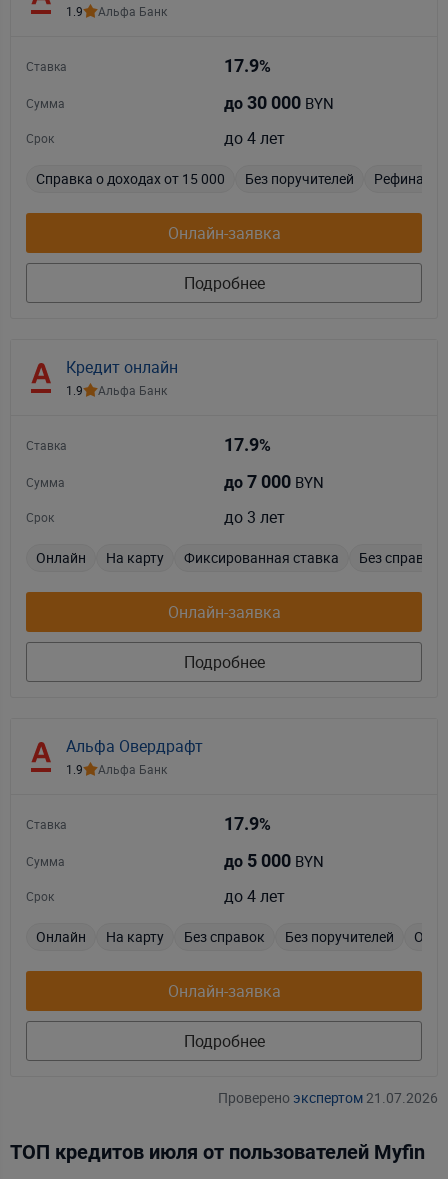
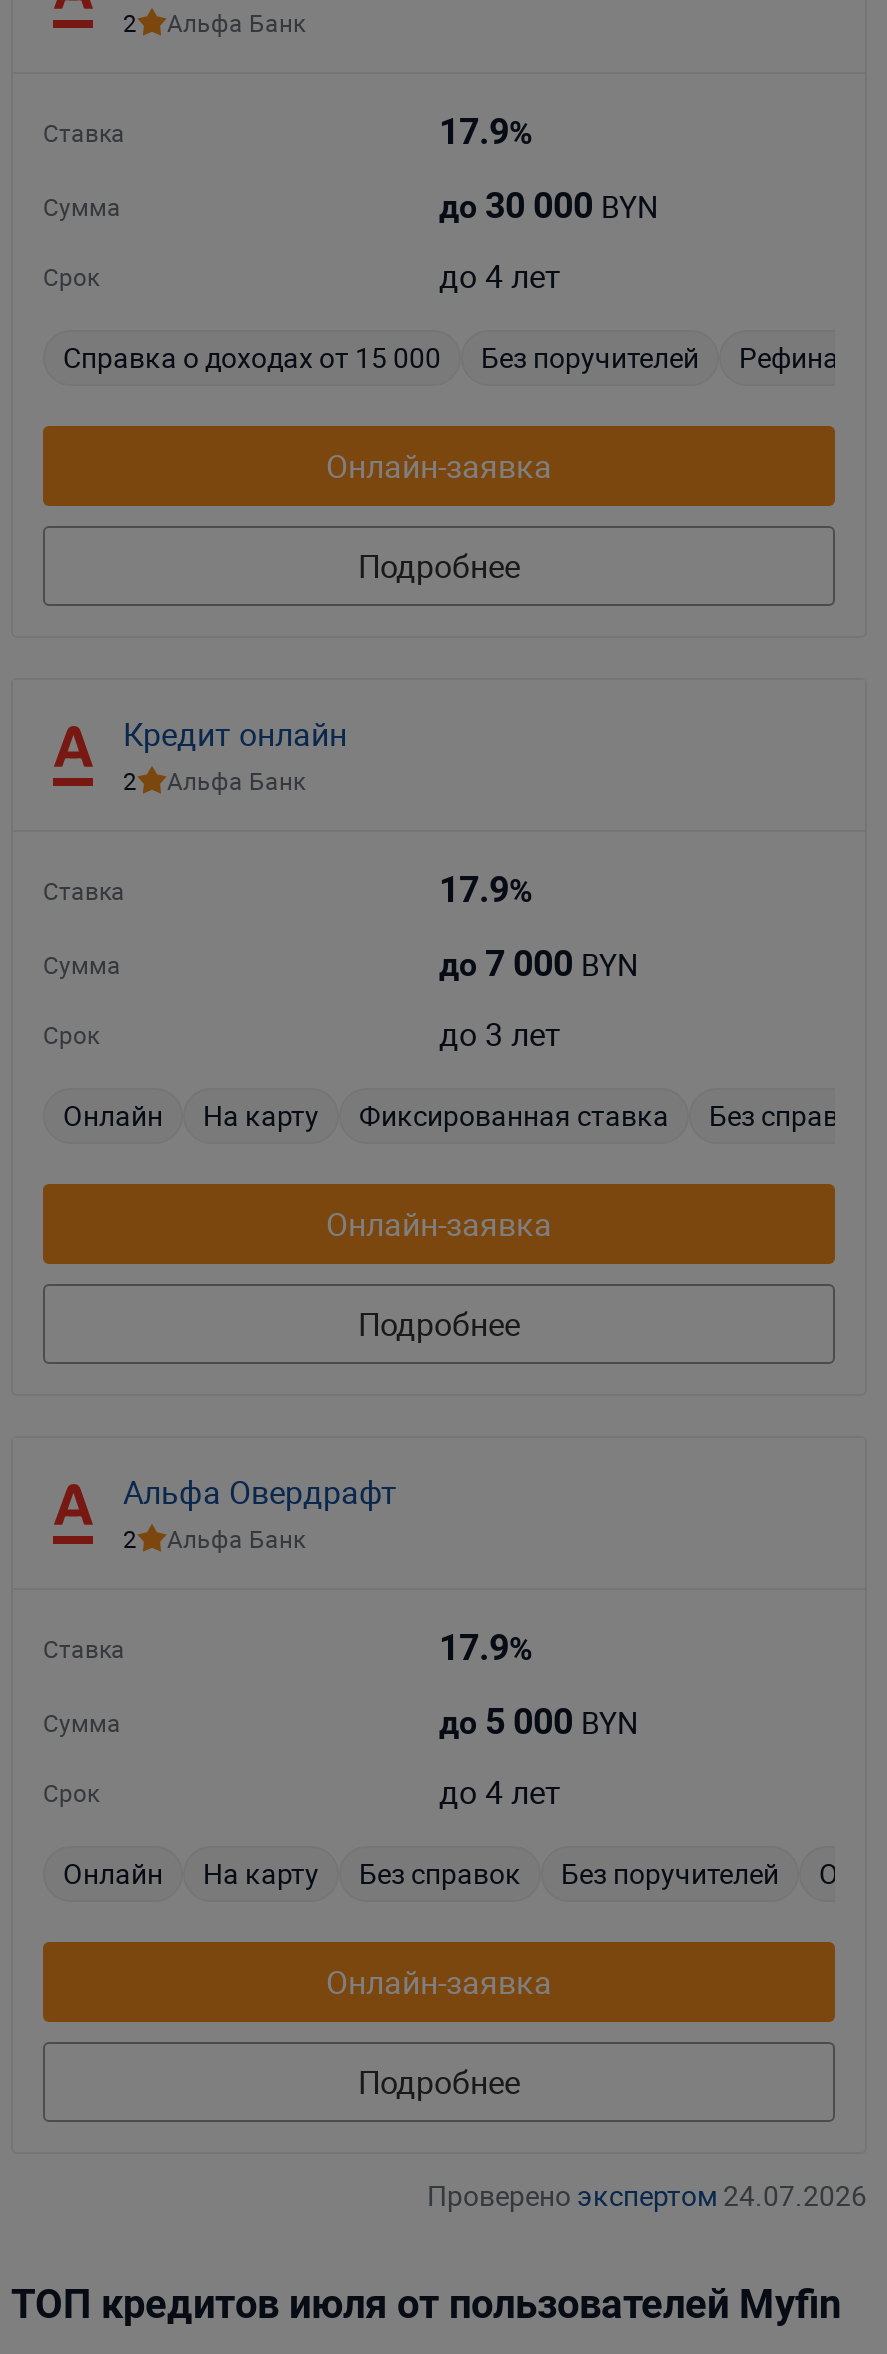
- 1.9 Альфа Банк
+ 2 Альфа Банк

- 1.9 Альфа Банк
+ 2 Альфа Банк

- 1.9 Альфа Банк
+ 2 Альфа Банк

- Проверено экспертом 21.07.2026
+ Проверено экспертом 24.07.2026
